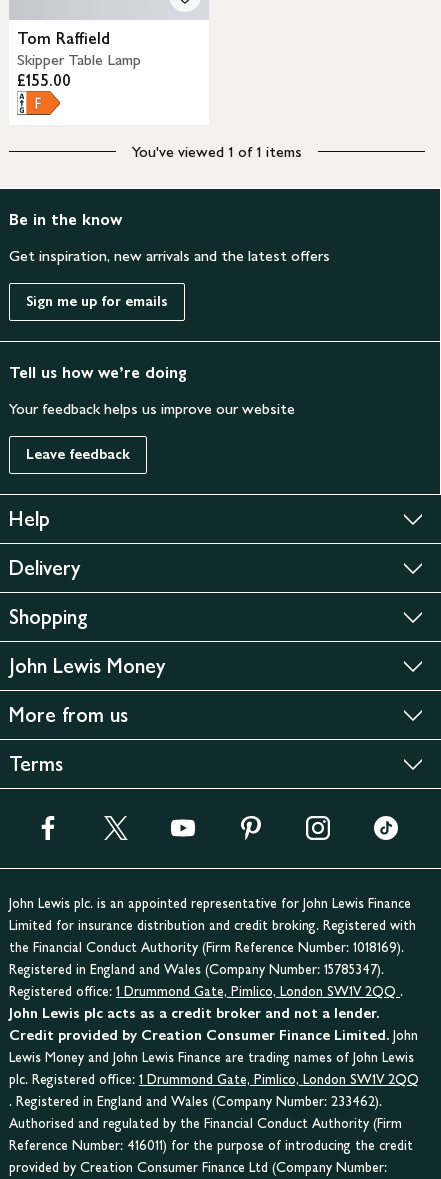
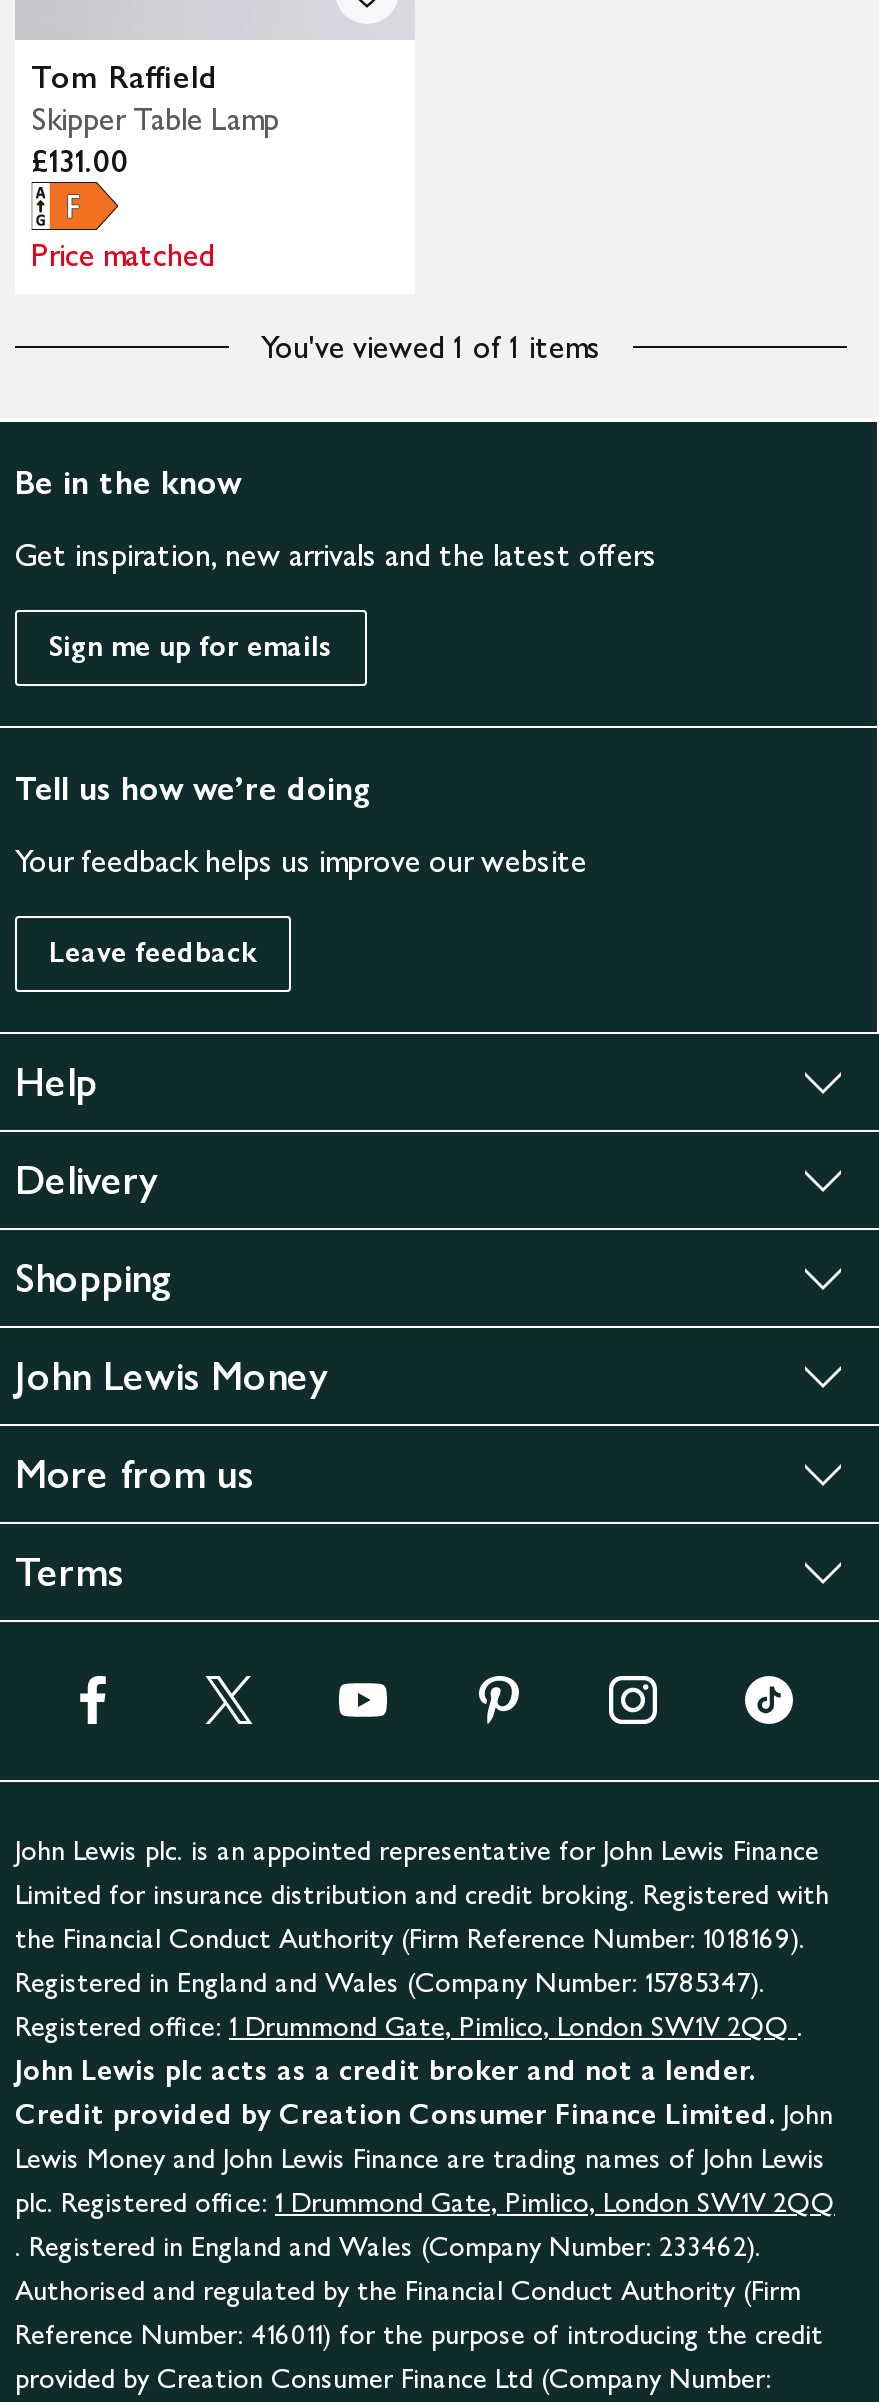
- £155.00
+ £131.00
+ Price matched
